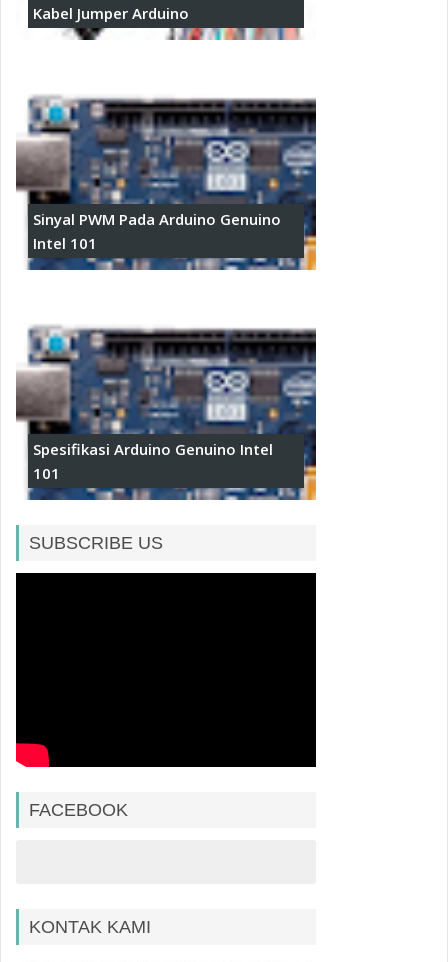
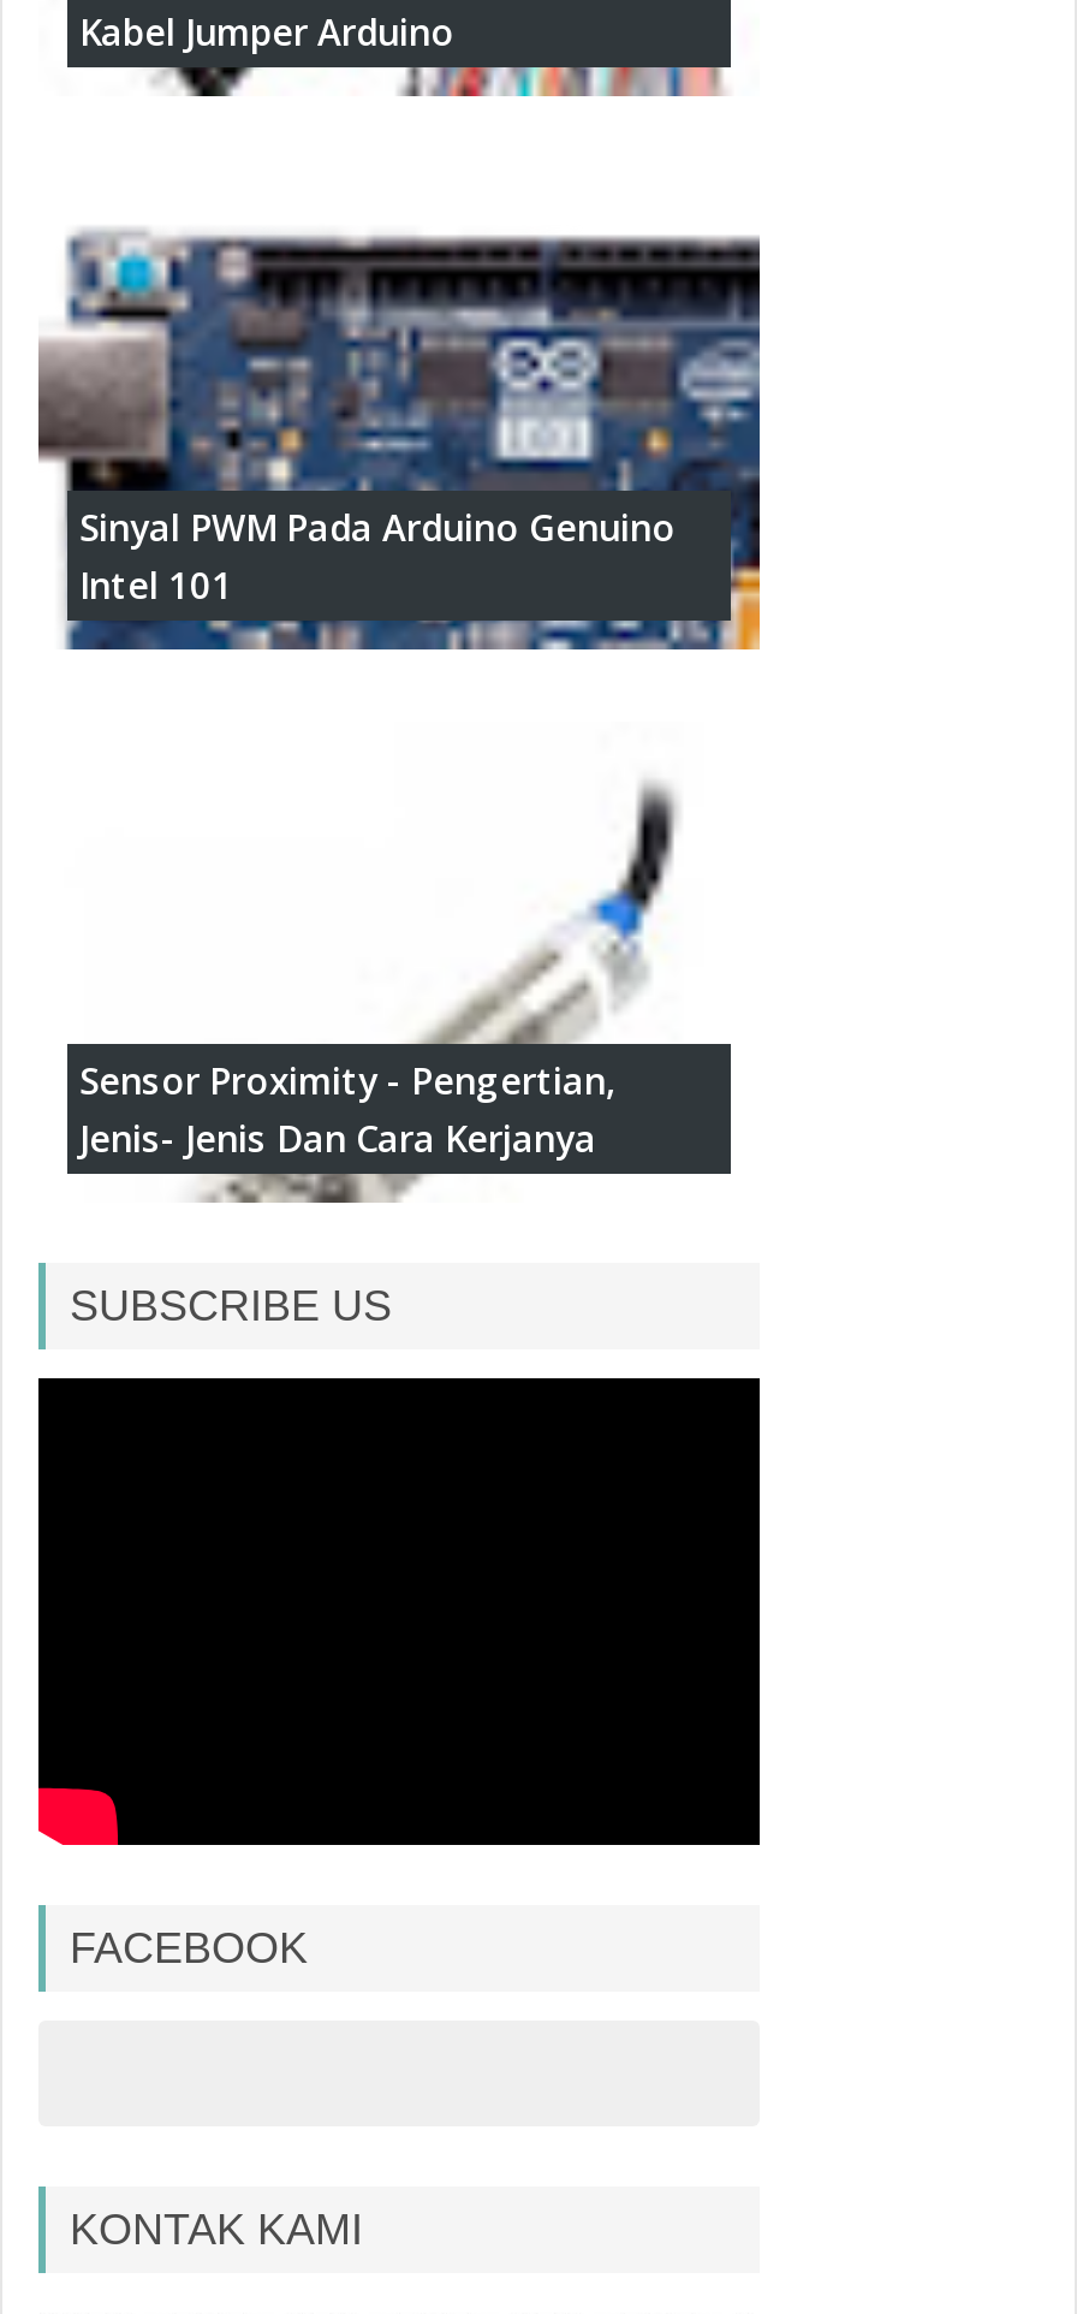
- [image]
- Spesifikasi Arduino Genuino Intel
- 101
+ [image]
+ Sensor Proximity - Pengertian,
+ Jenis- Jenis Dan Cara Kerjanya
